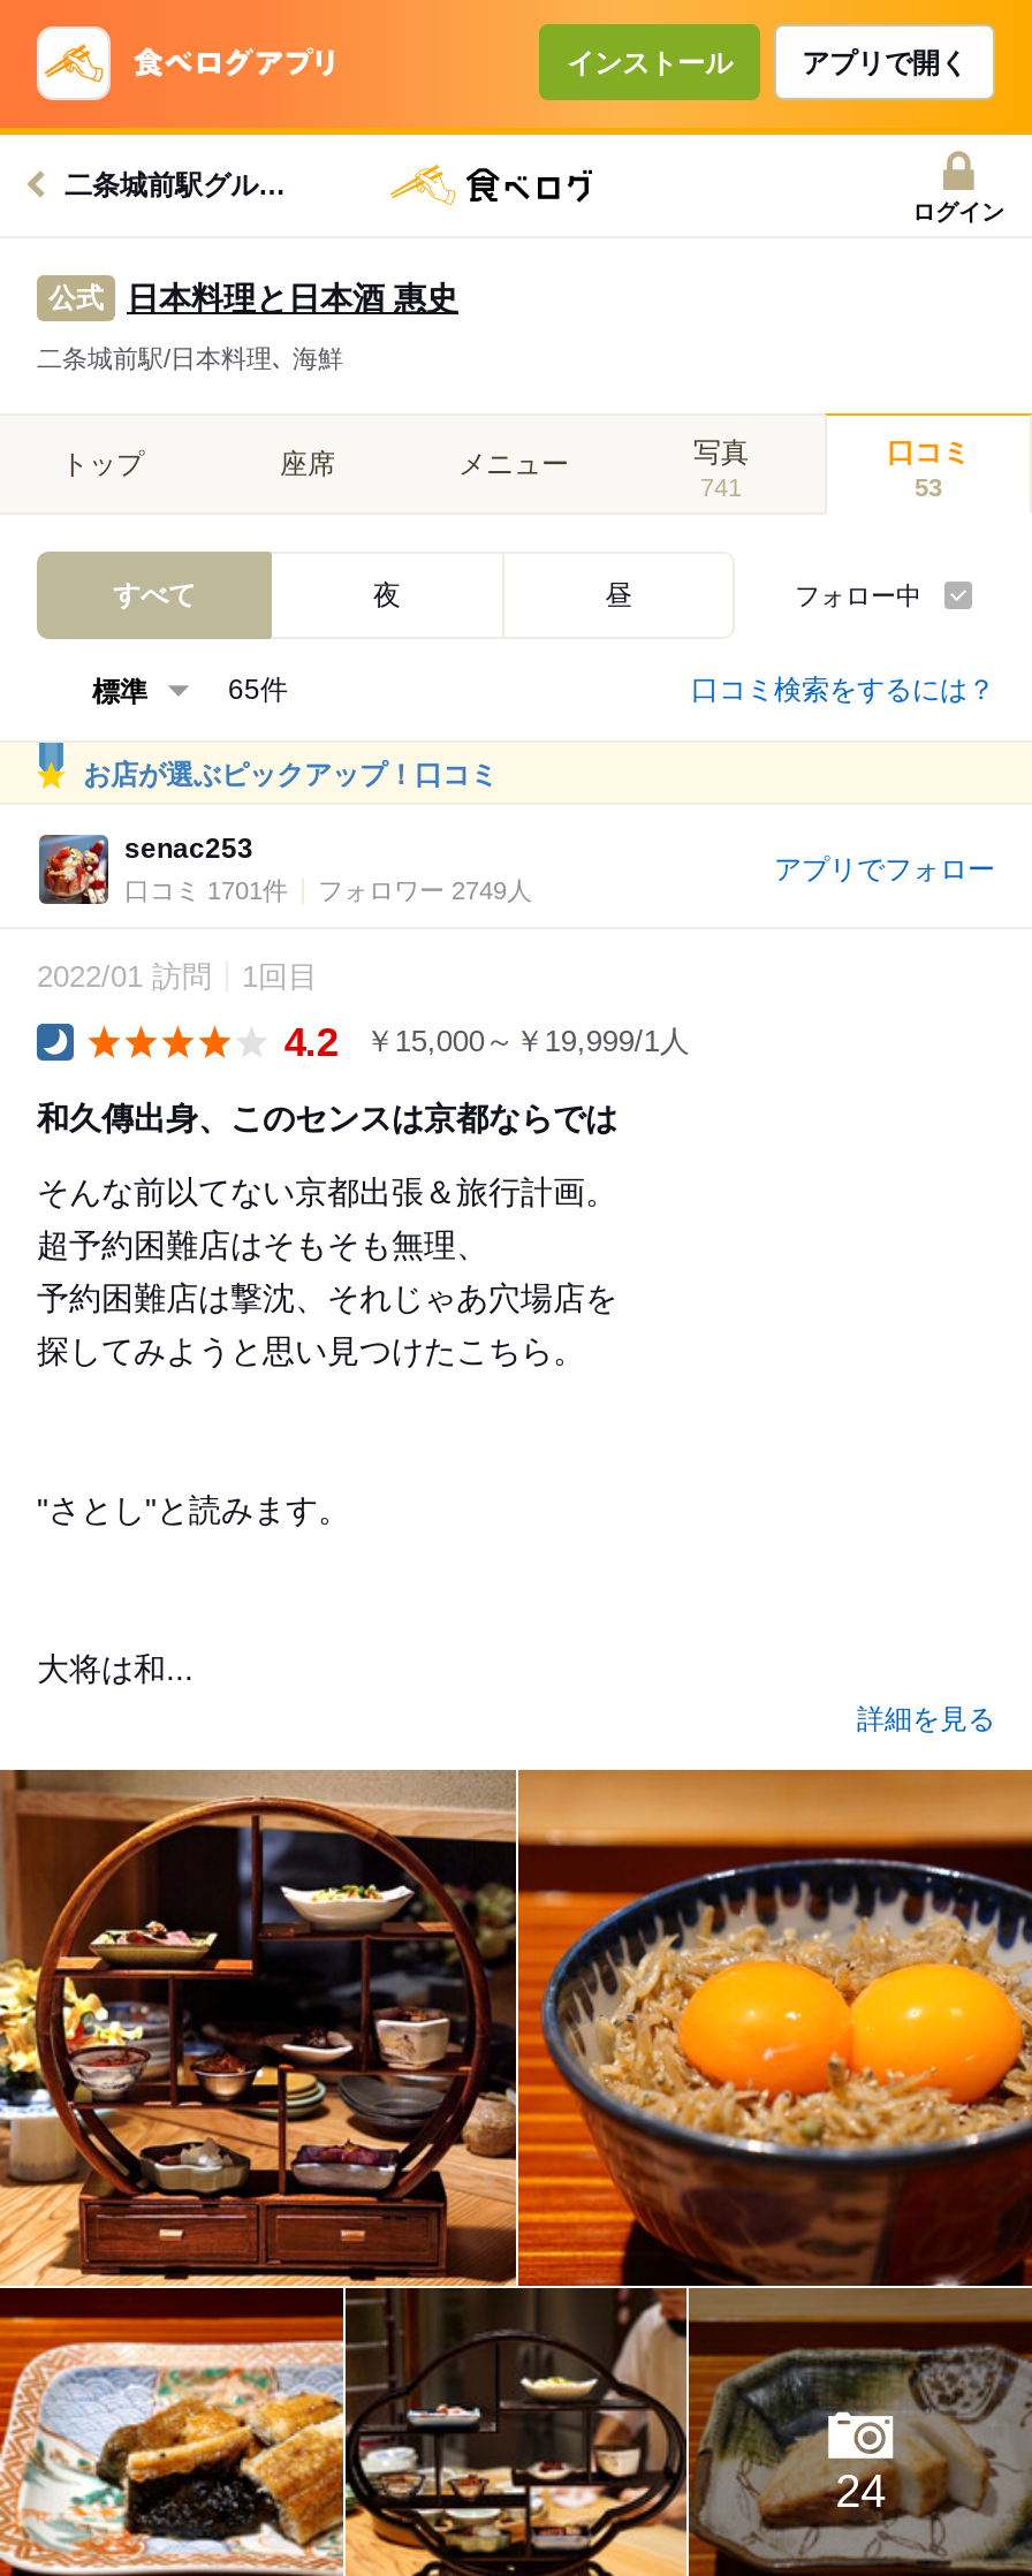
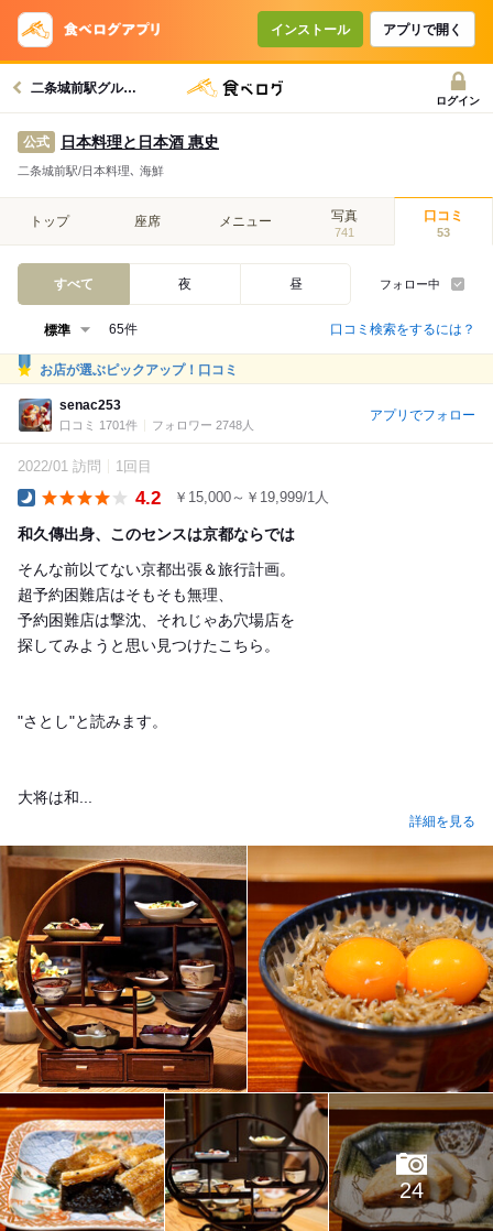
- フォロワー 2749人
+ フォロワー 2748人
